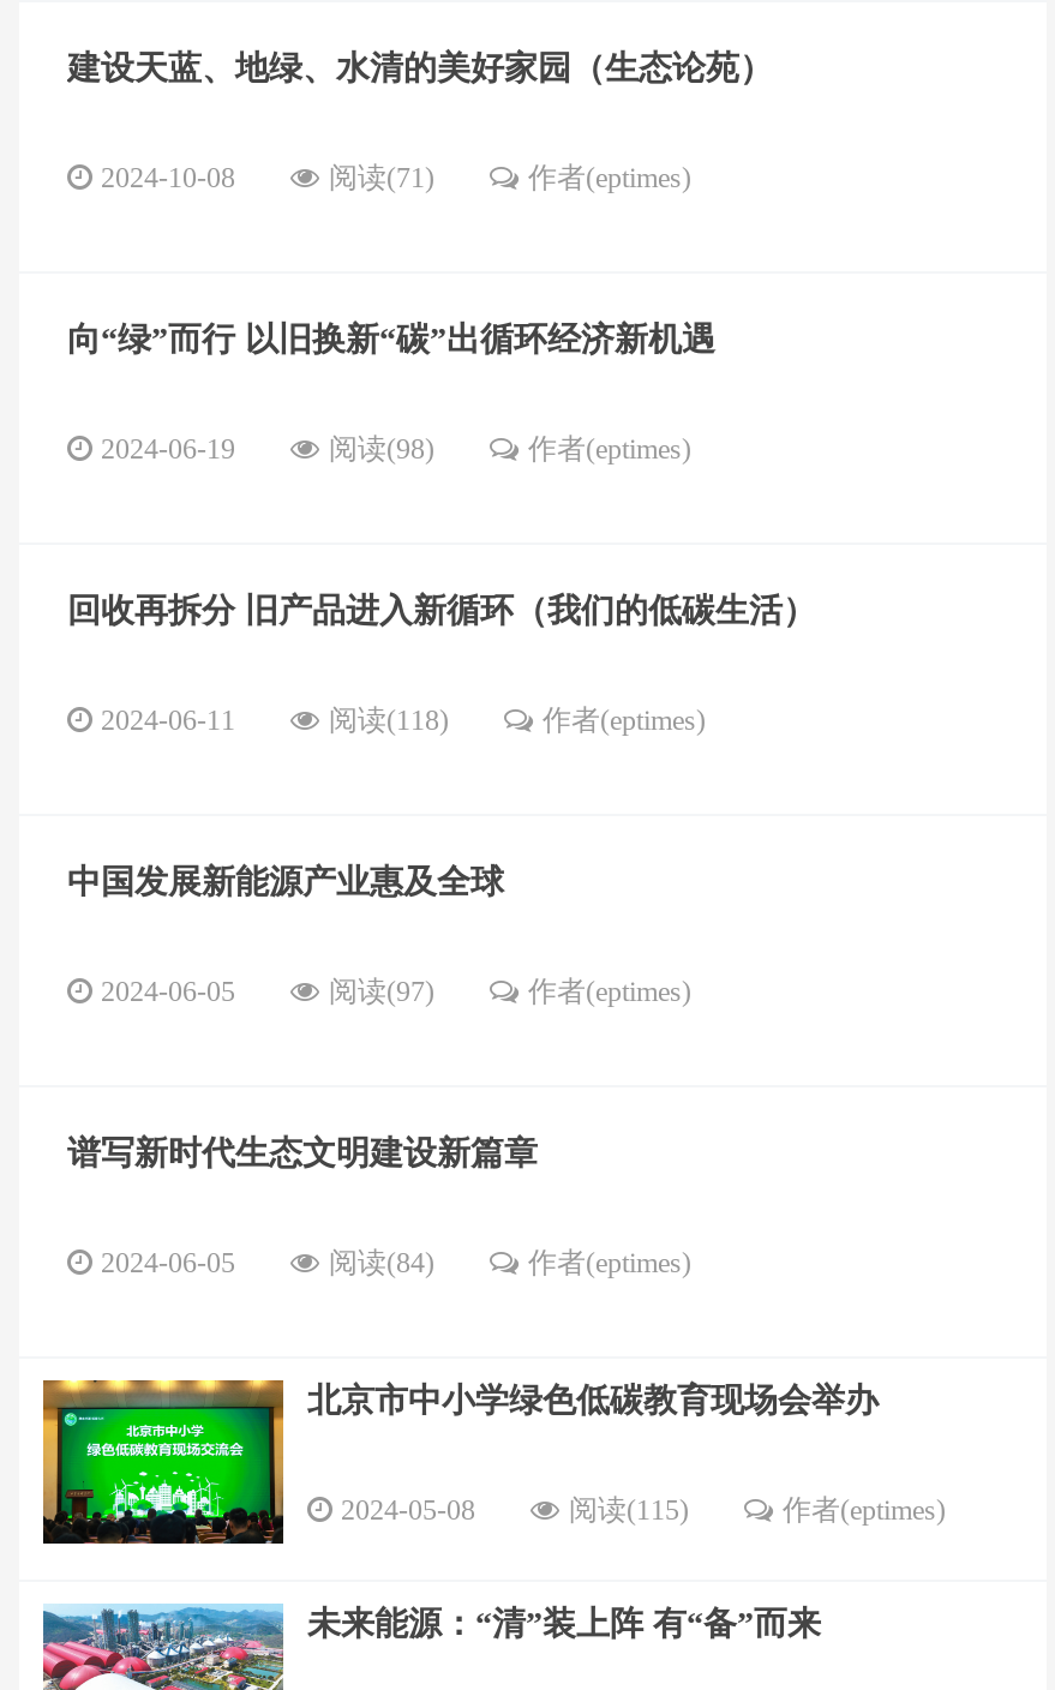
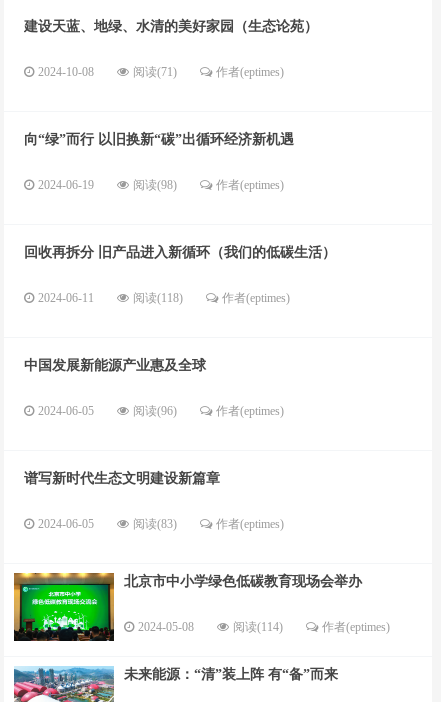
- 阅读(97)
+ 阅读(96)

- 阅读(84)
+ 阅读(83)

- 阅读(115)
+ 阅读(114)
